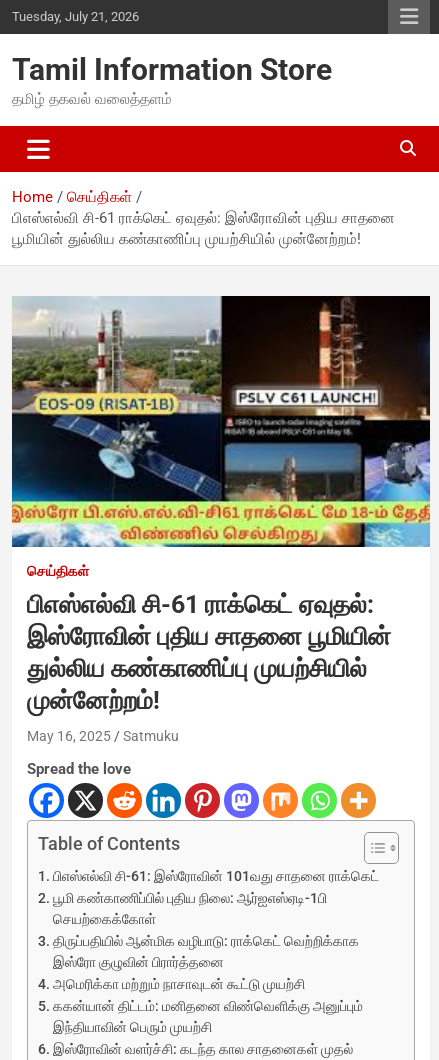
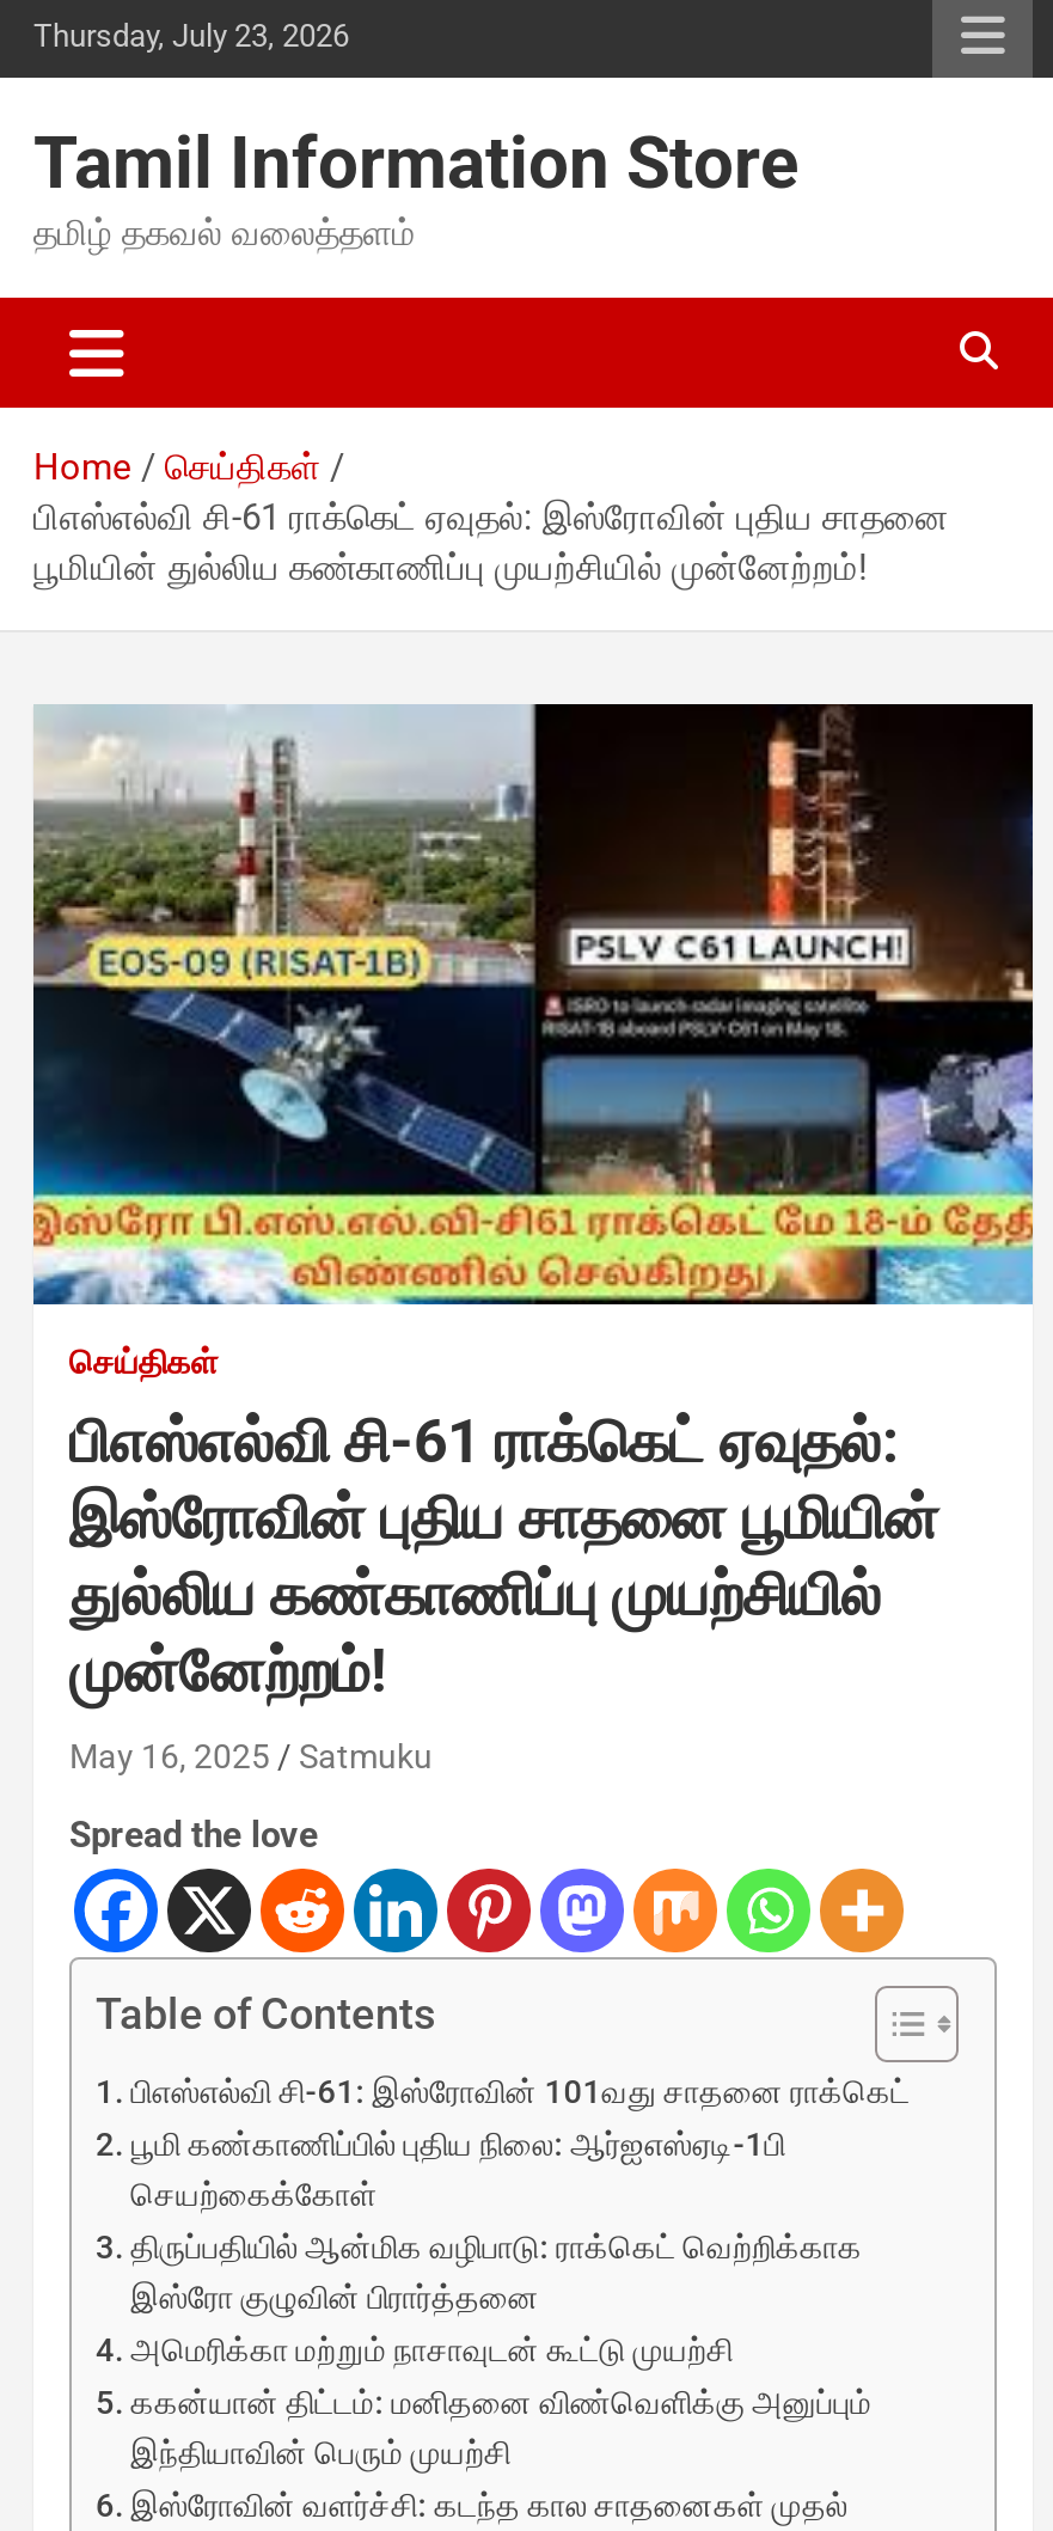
- Tuesday, July 21, 2026
+ Thursday, July 23, 2026
